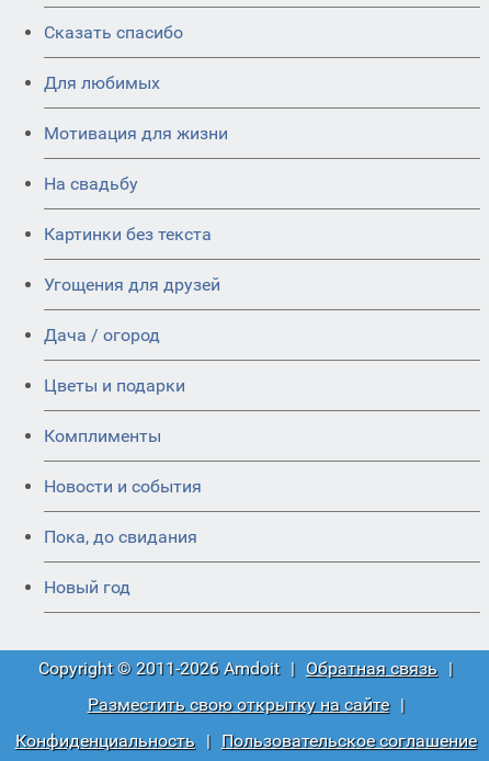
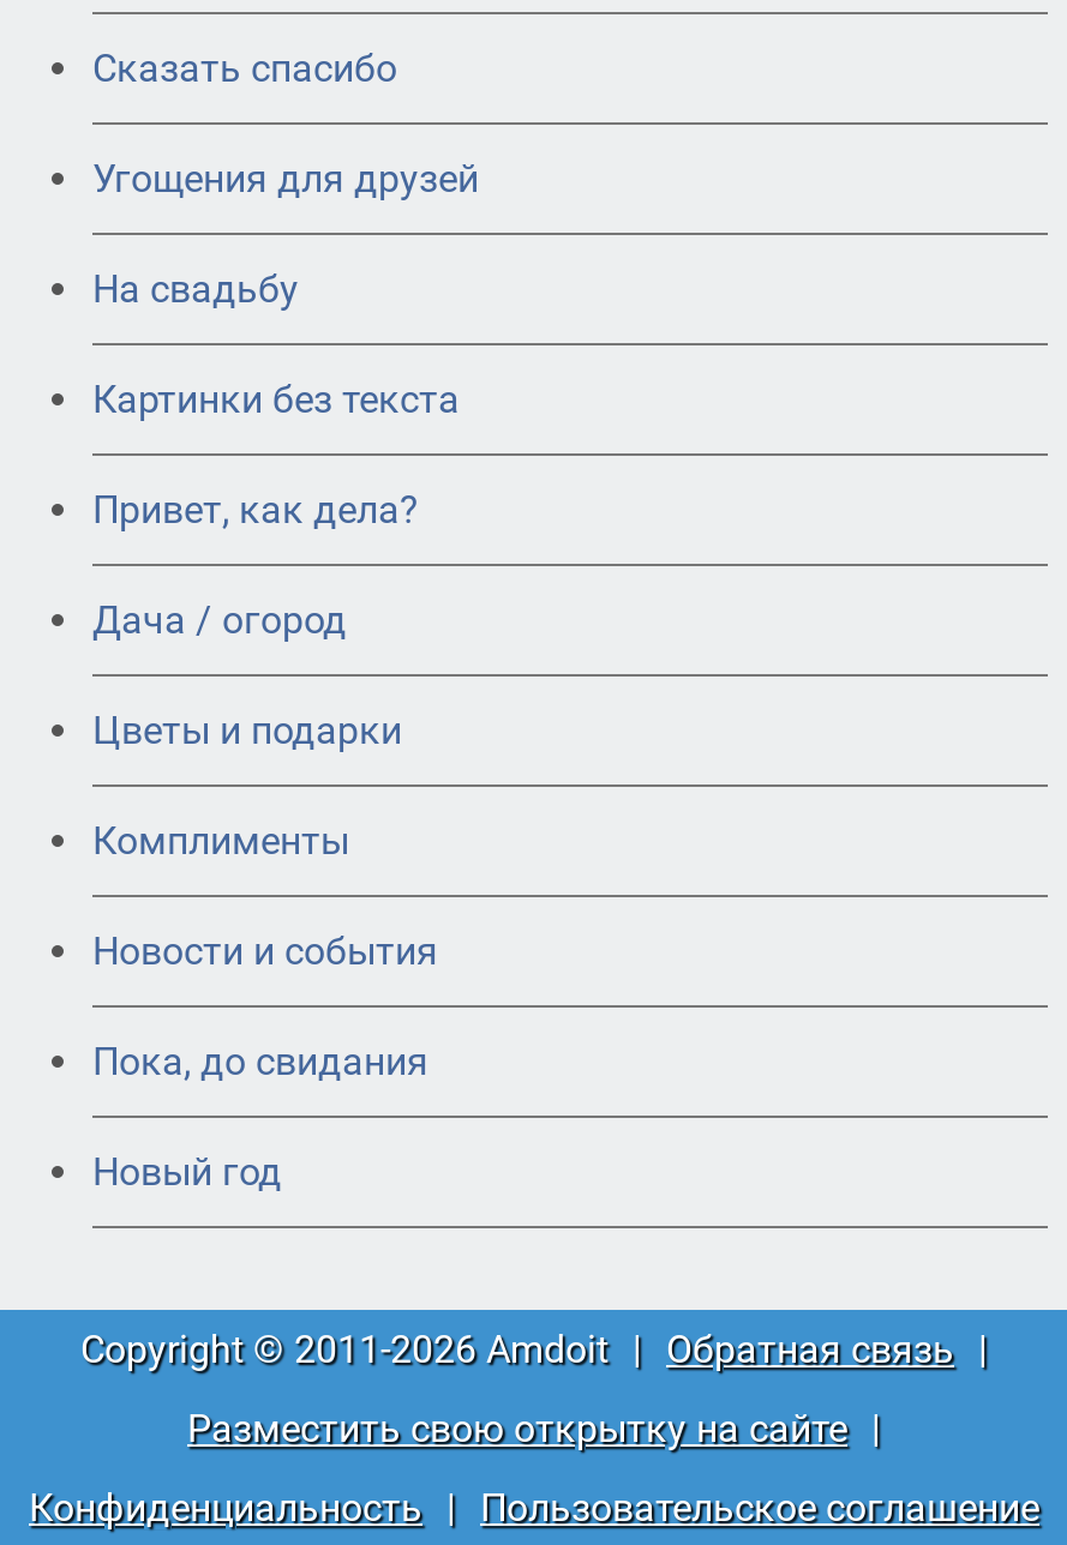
- Для любимых
- Мотивация для жизни

+ Привет, как дела?

moved up: Угощения для друзей
